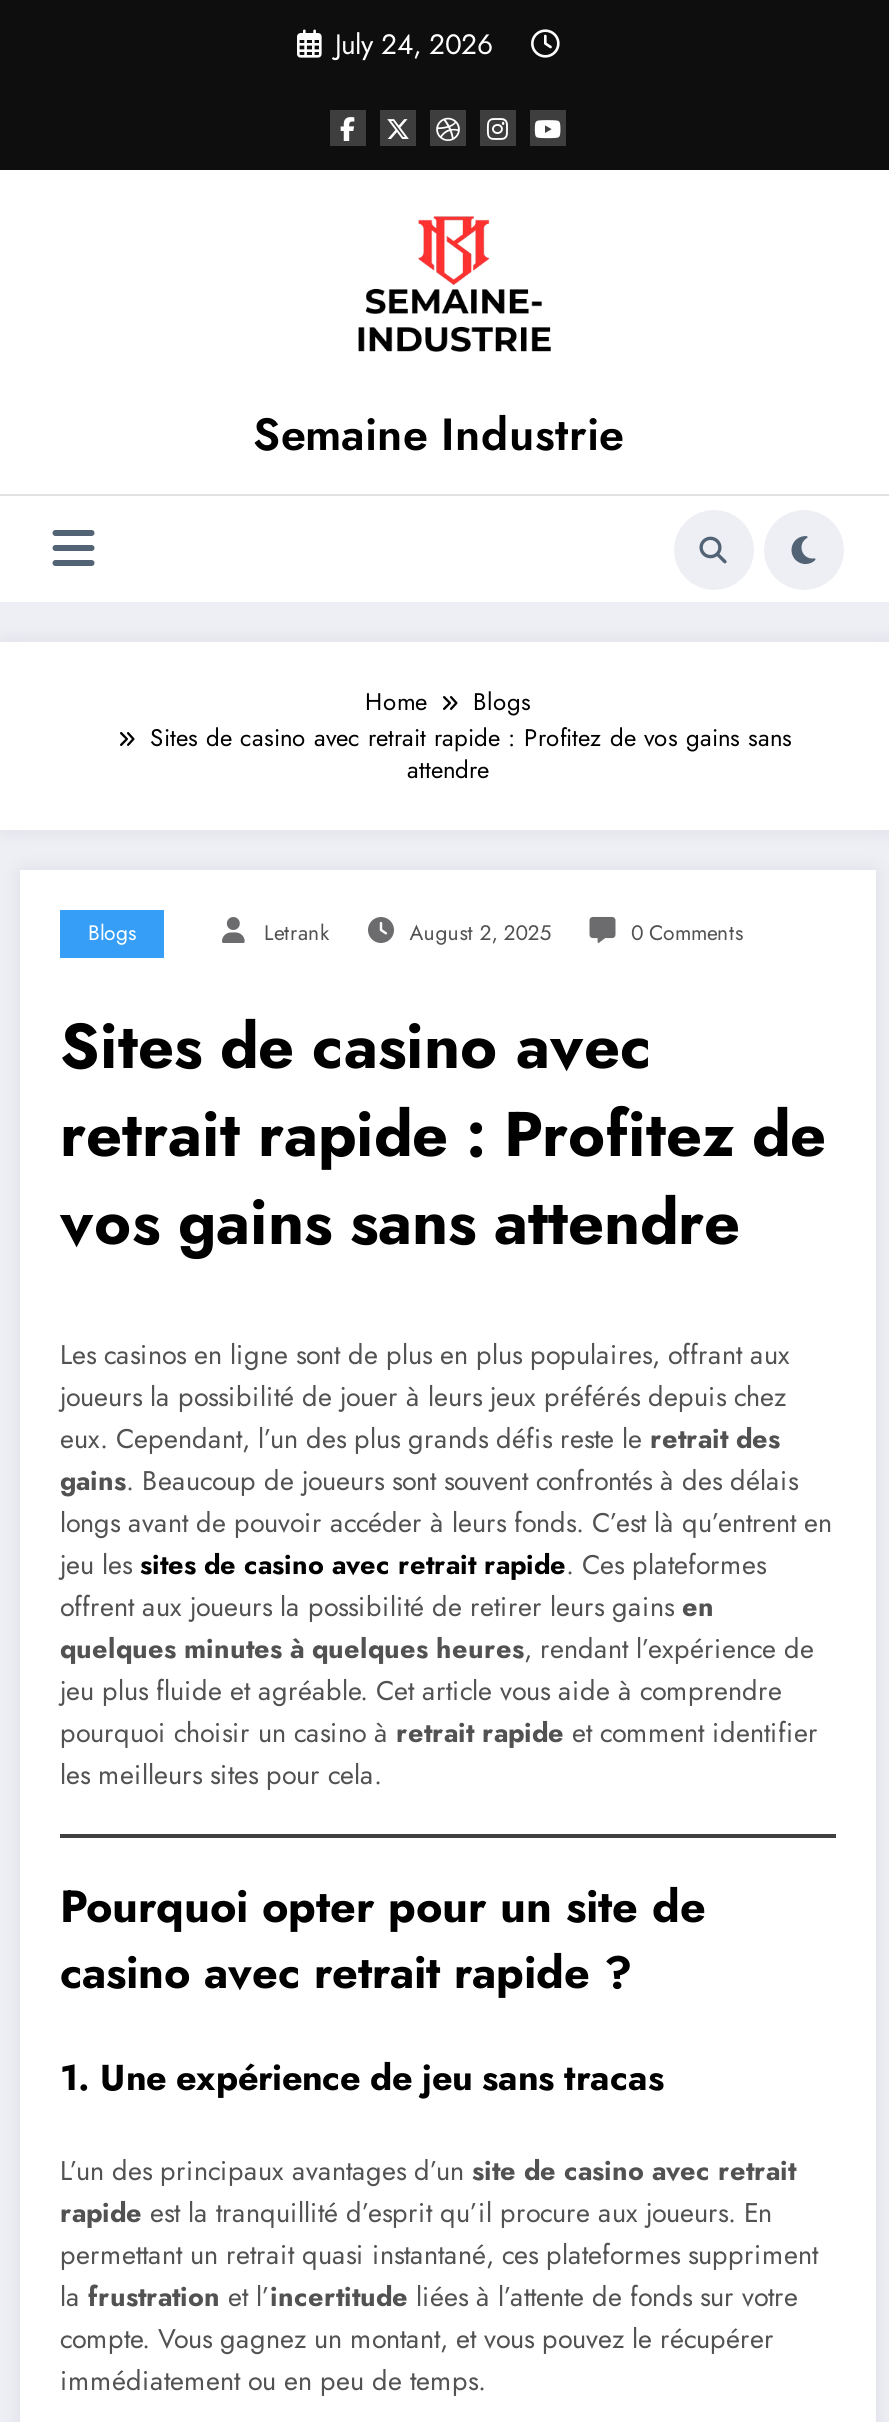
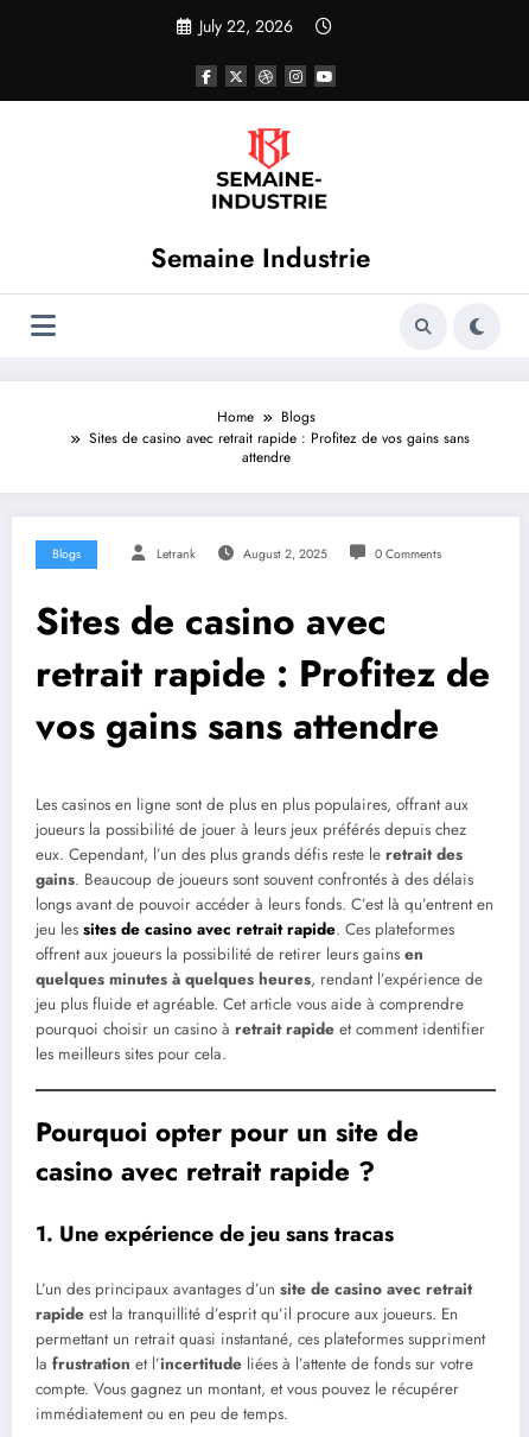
- July 24, 2026
+ July 22, 2026
